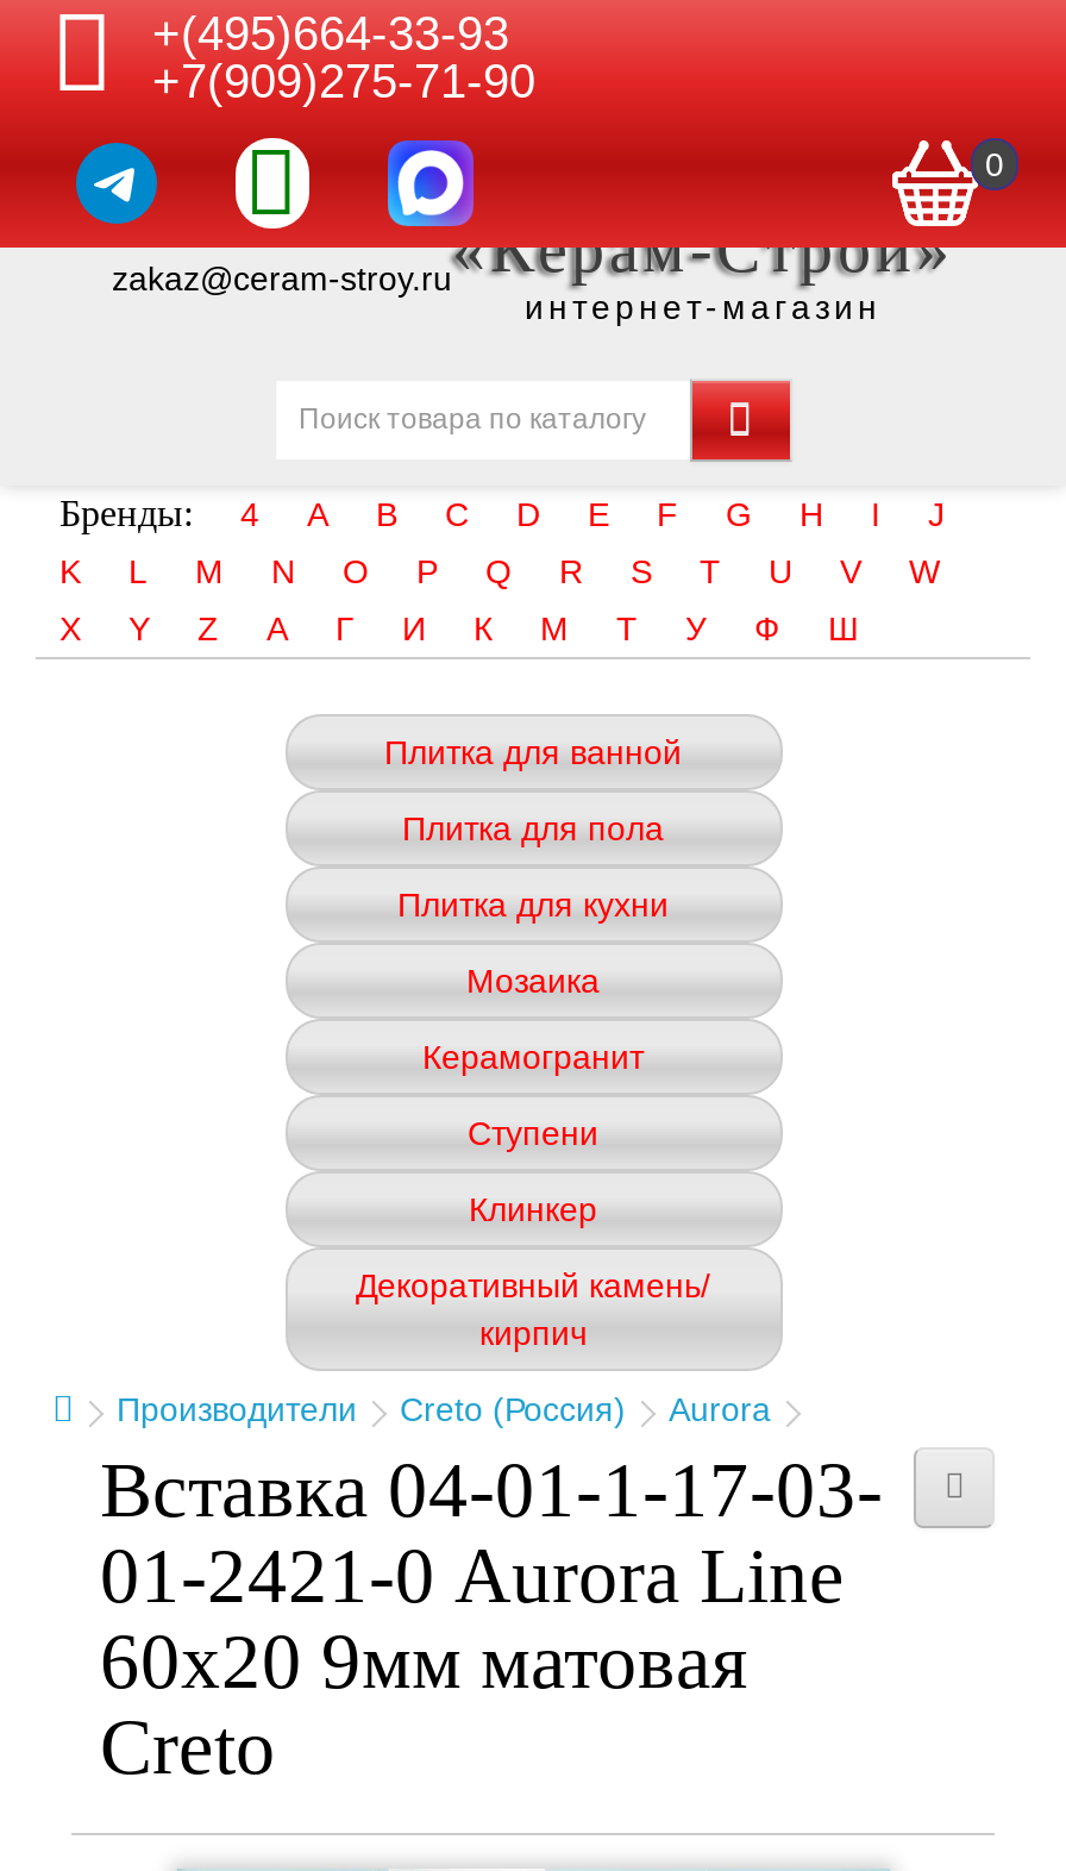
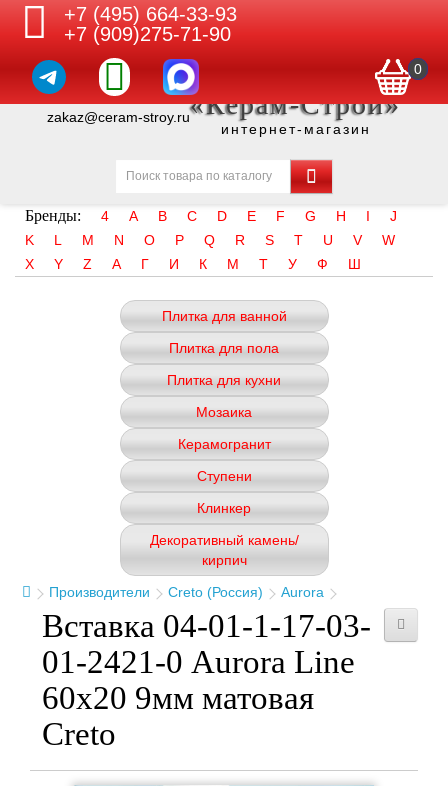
- +(495)664-33-93
- +7(909)275-71-90
+ +7 (495) 664-33-93
+ +7 (909)275-71-90
